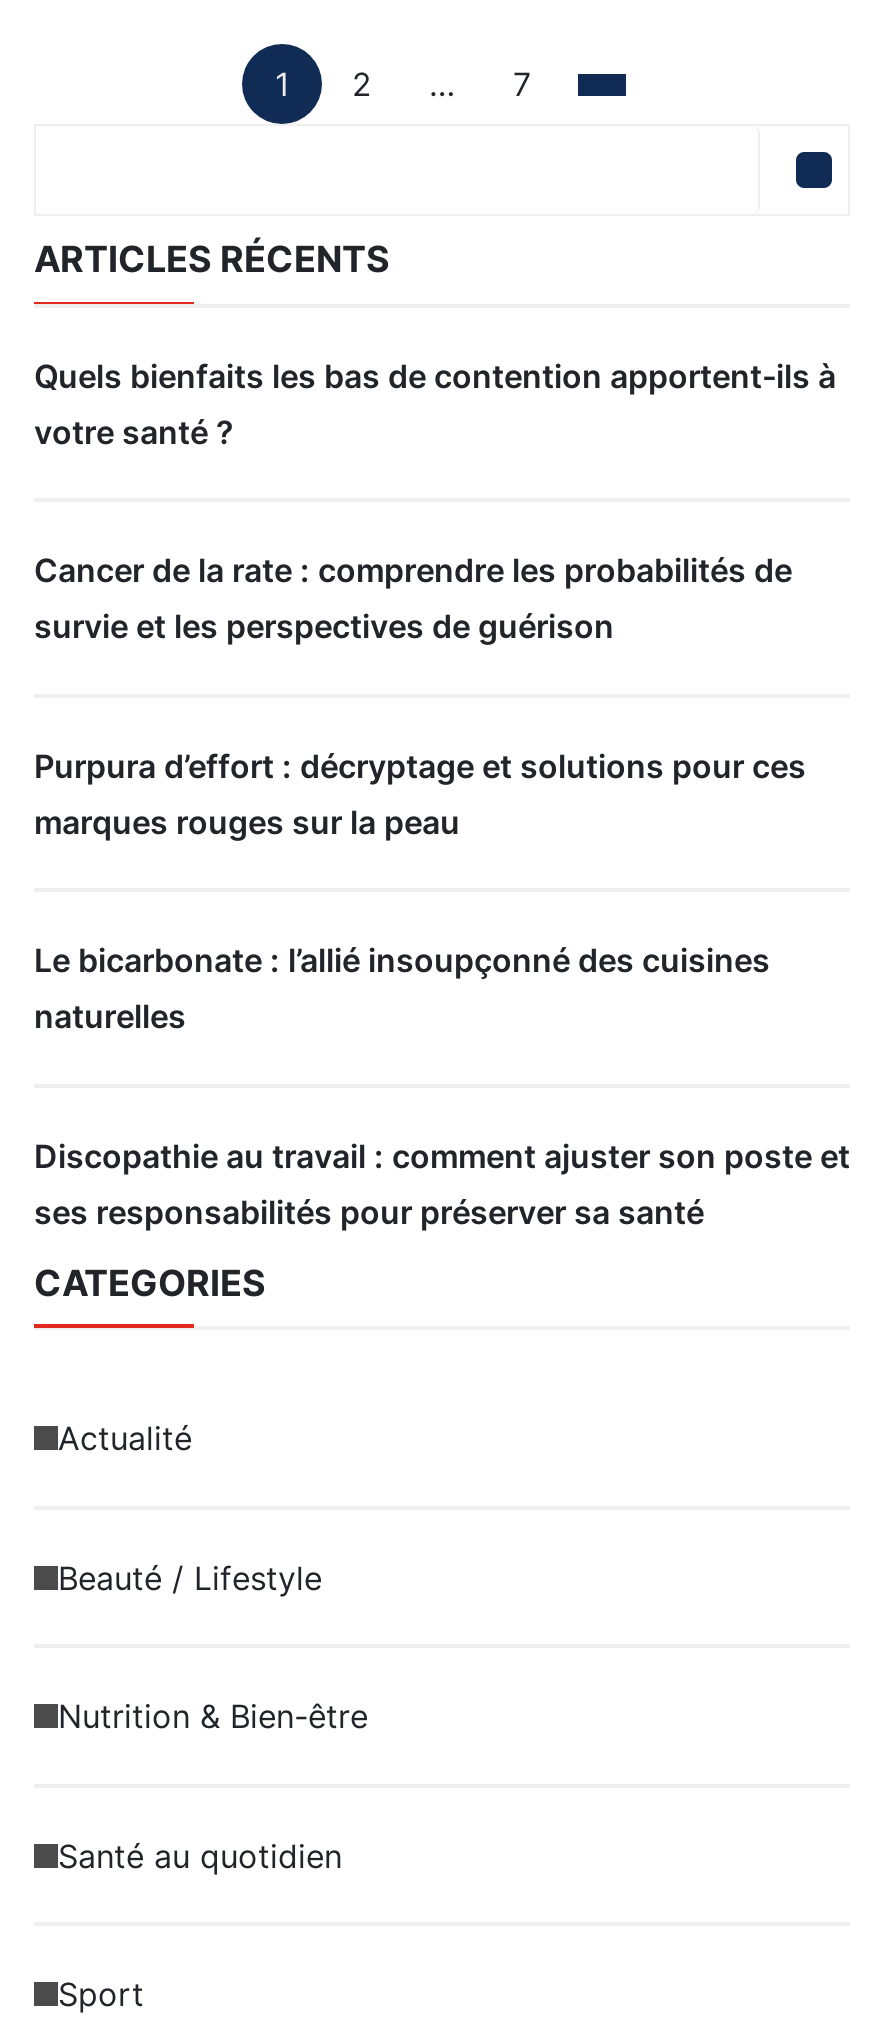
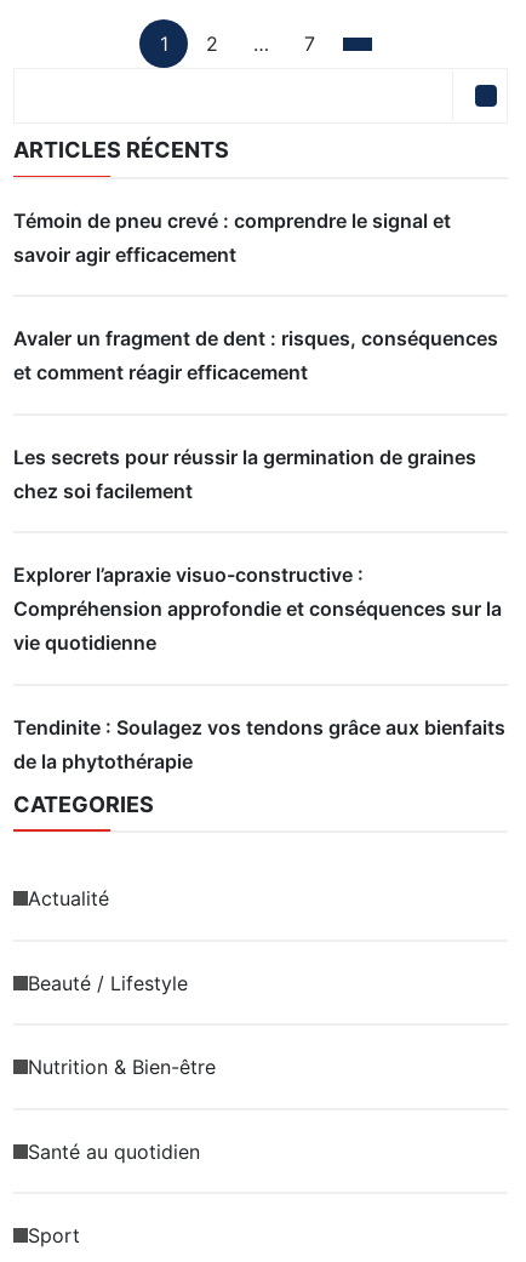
- Quels bienfaits les bas de contention apportent-ils à
- votre santé ?
+ Témoin de pneu crevé : comprendre le signal et
+ savoir agir efficacement

- Cancer de la rate : comprendre les probabilités de
- survie et les perspectives de guérison
+ Avaler un fragment de dent : risques, conséquences
+ et comment réagir efficacement

- Purpura d’effort : décryptage et solutions pour ces
- marques rouges sur la peau
+ Les secrets pour réussir la germination de graines
+ chez soi facilement

- Le bicarbonate : l’allié insoupçonné des cuisines
- naturelles
+ Explorer l’apraxie visuo-constructive :
+ Compréhension approfondie et conséquences sur la
+ vie quotidienne

- Discopathie au travail : comment ajuster son poste et
- ses responsabilités pour préserver sa santé
+ Tendinite : Soulagez vos tendons grâce aux bienfaits
+ de la phytothérapie
